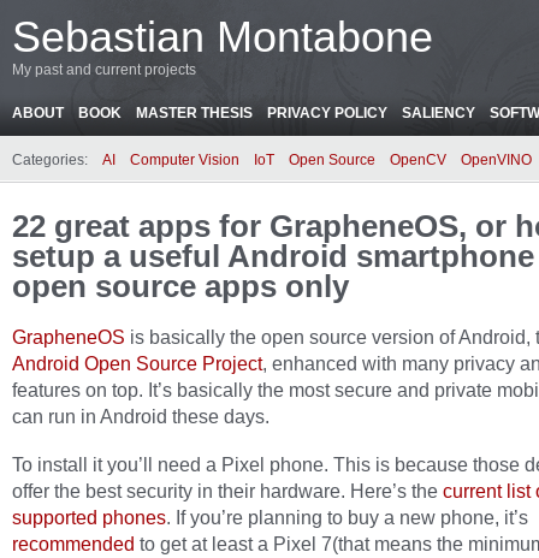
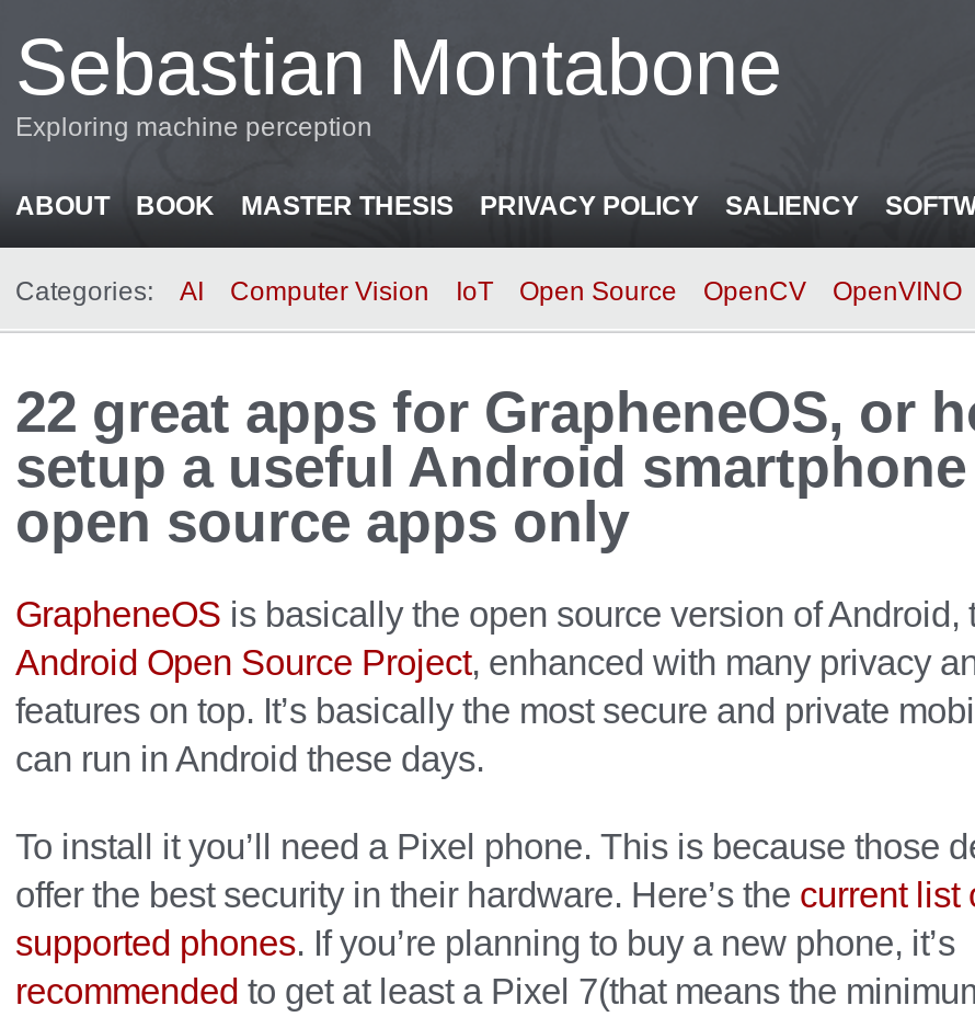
- My past and current projects
+ Exploring machine perception
